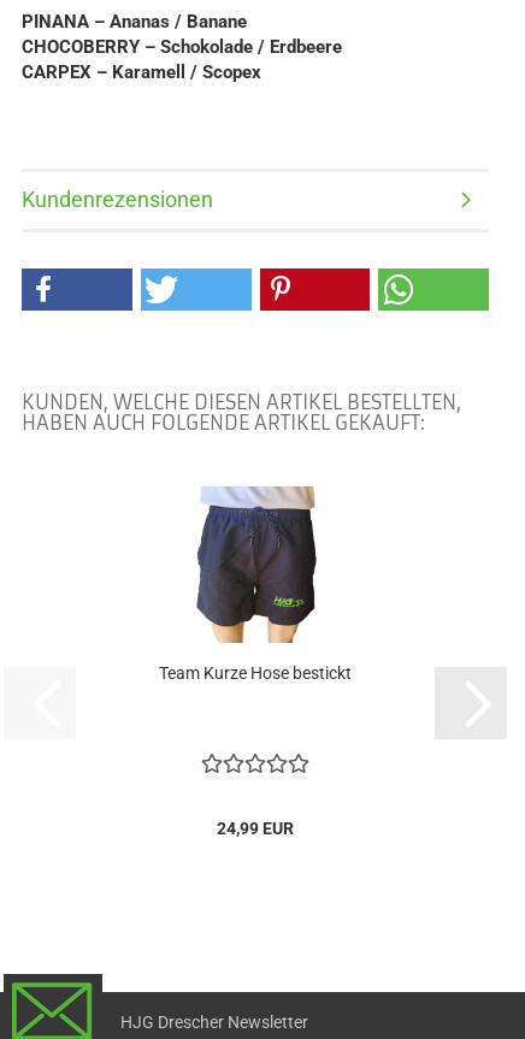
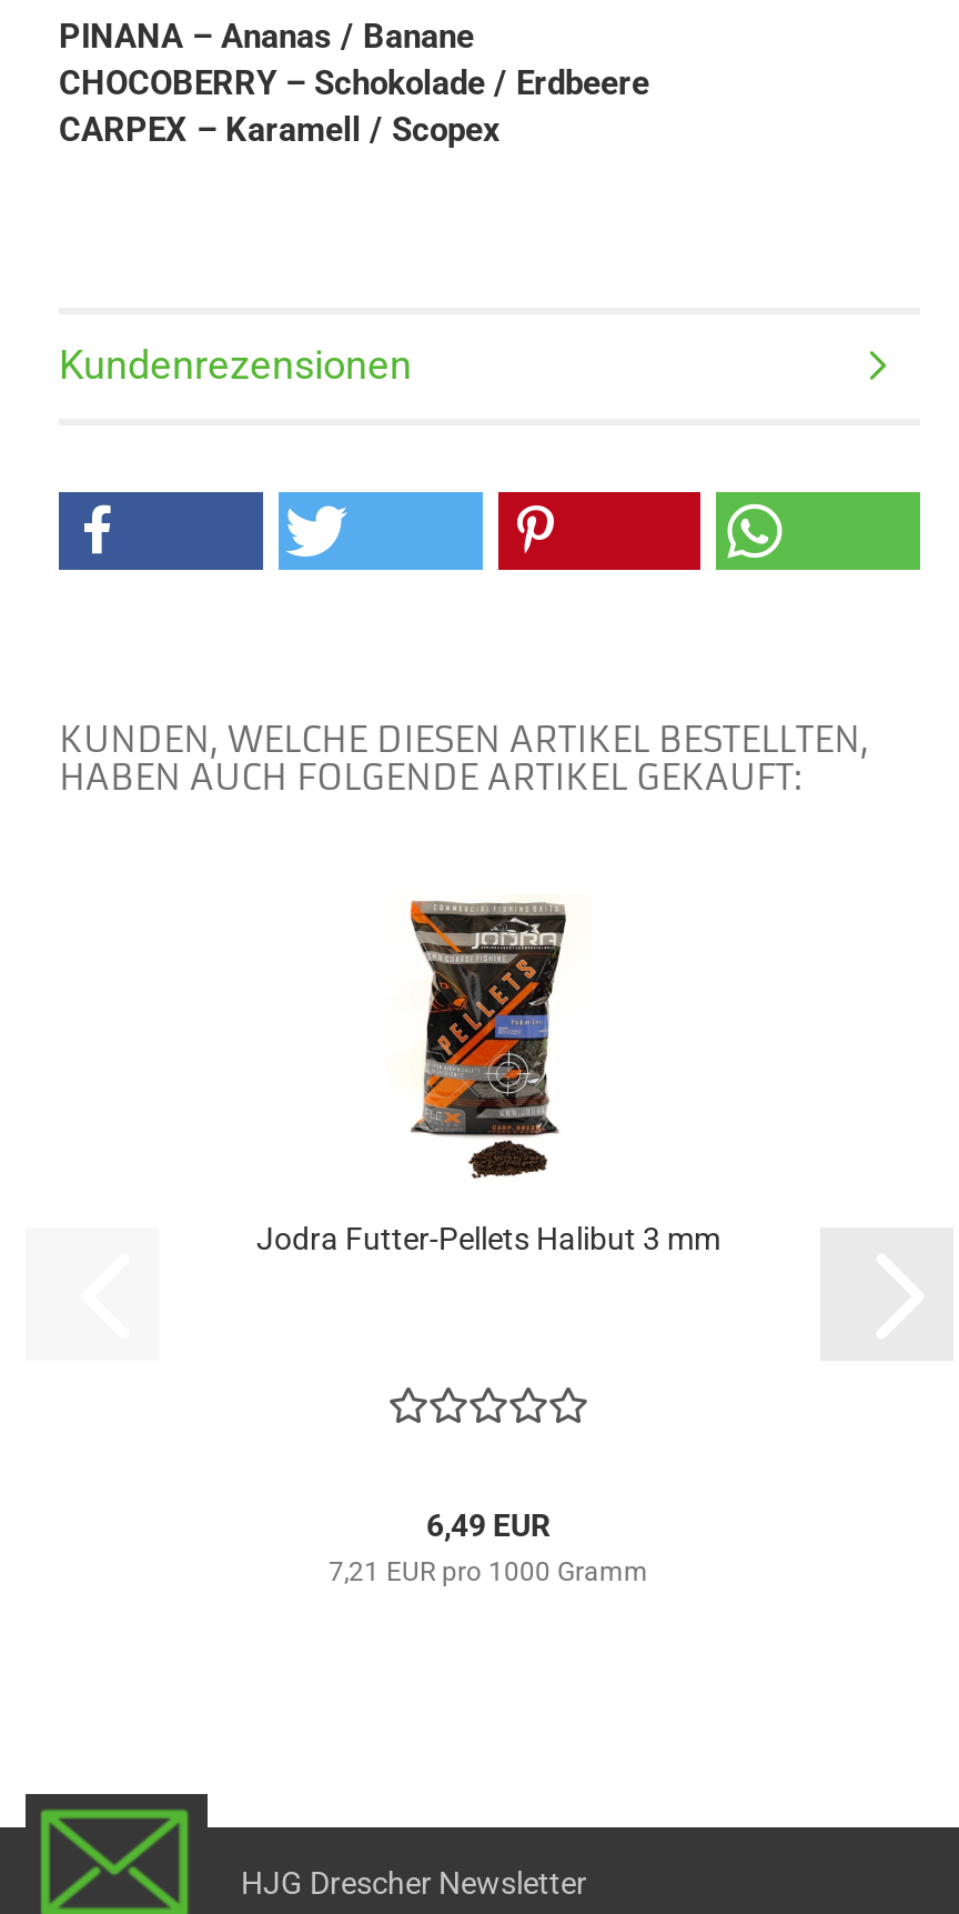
- [image]
- Team Kurze Hose bestickt
+ [image]
+ Jodra Futter-Pellets Halibut 3 mm

- 24,99 EUR
+ 6,49 EUR
+ 7,21 EUR pro 1000 Gramm
